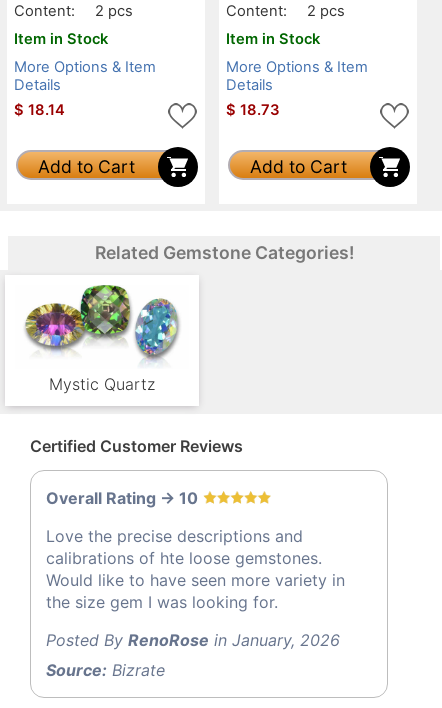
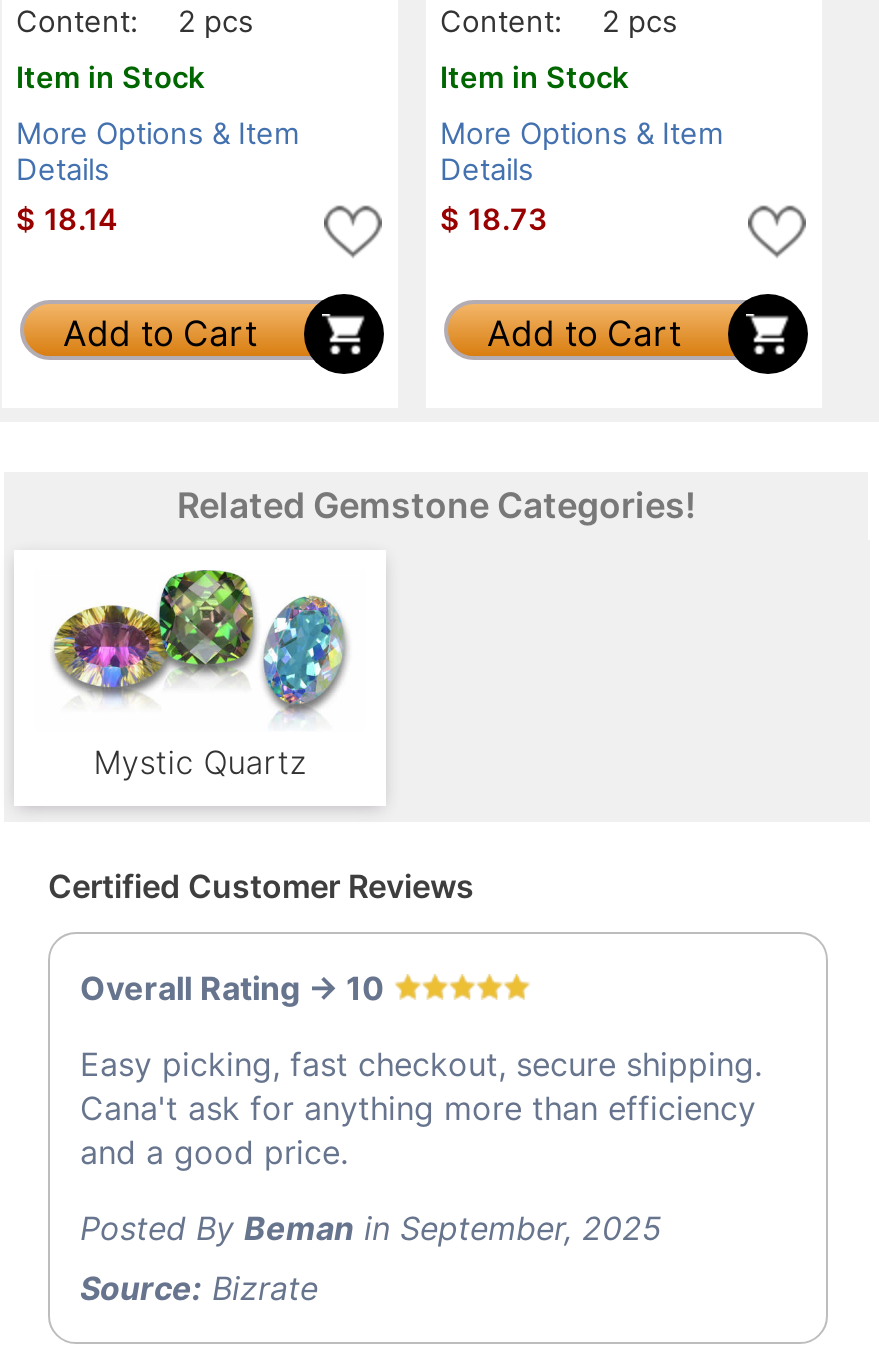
- [image]
+ [image]

- Love the precise descriptions and
- calibrations of hte loose gemstones.
- Would like to have seen more variety in
- the size gem I was looking for.
+ Easy picking, fast checkout, secure shipping.
+ Cana't ask for anything more than efficiency
+ and a good price.

- Posted By RenoRose in January, 2026
+ Posted By Beman in September, 2025
